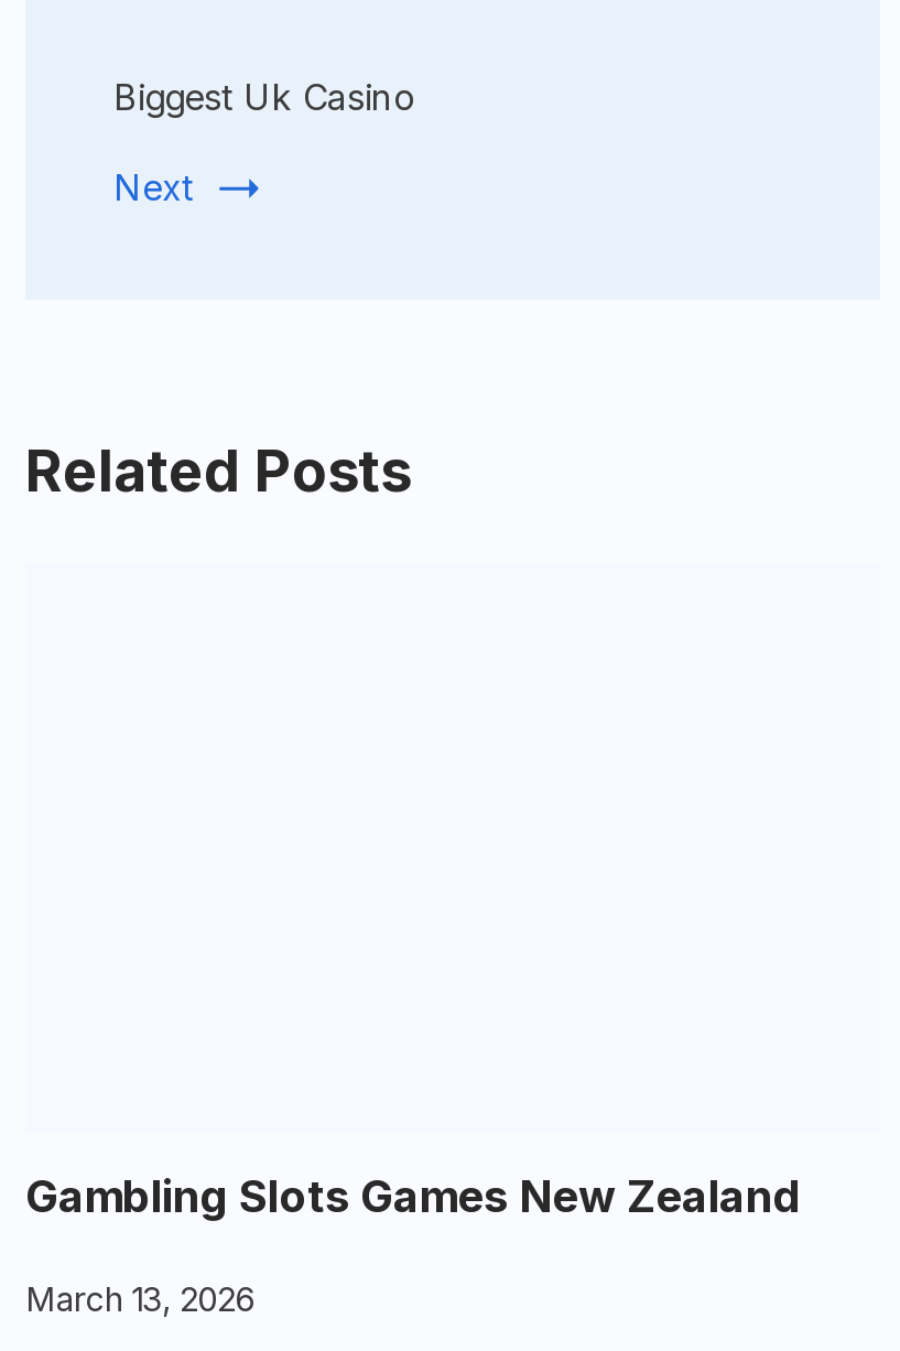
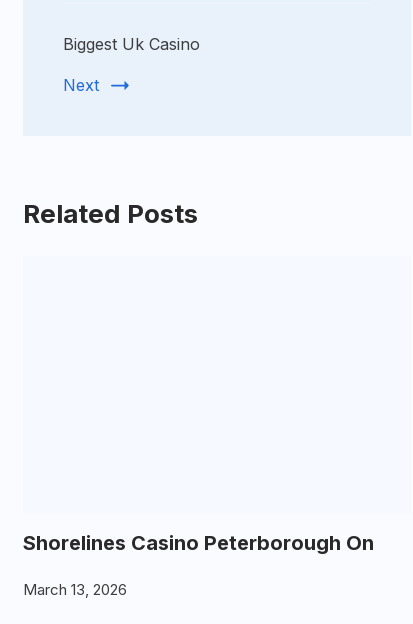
- Gambling Slots Games New Zealand
+ Shorelines Casino Peterborough On
